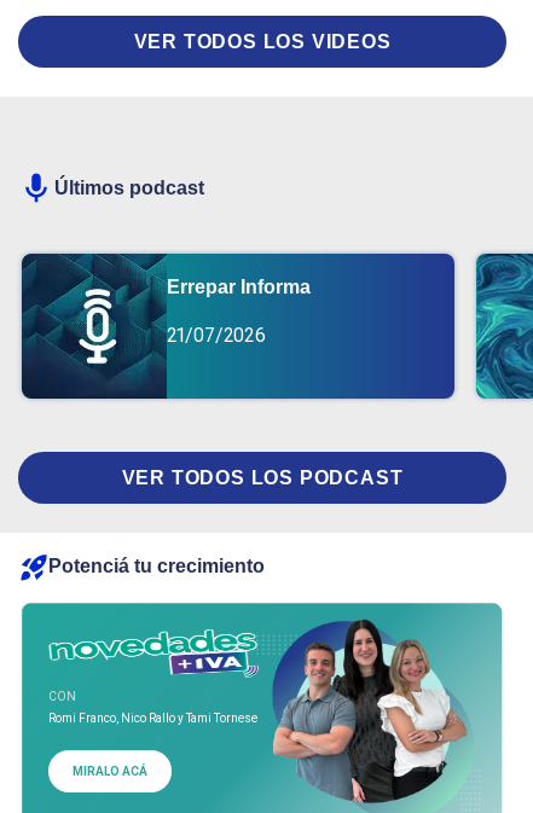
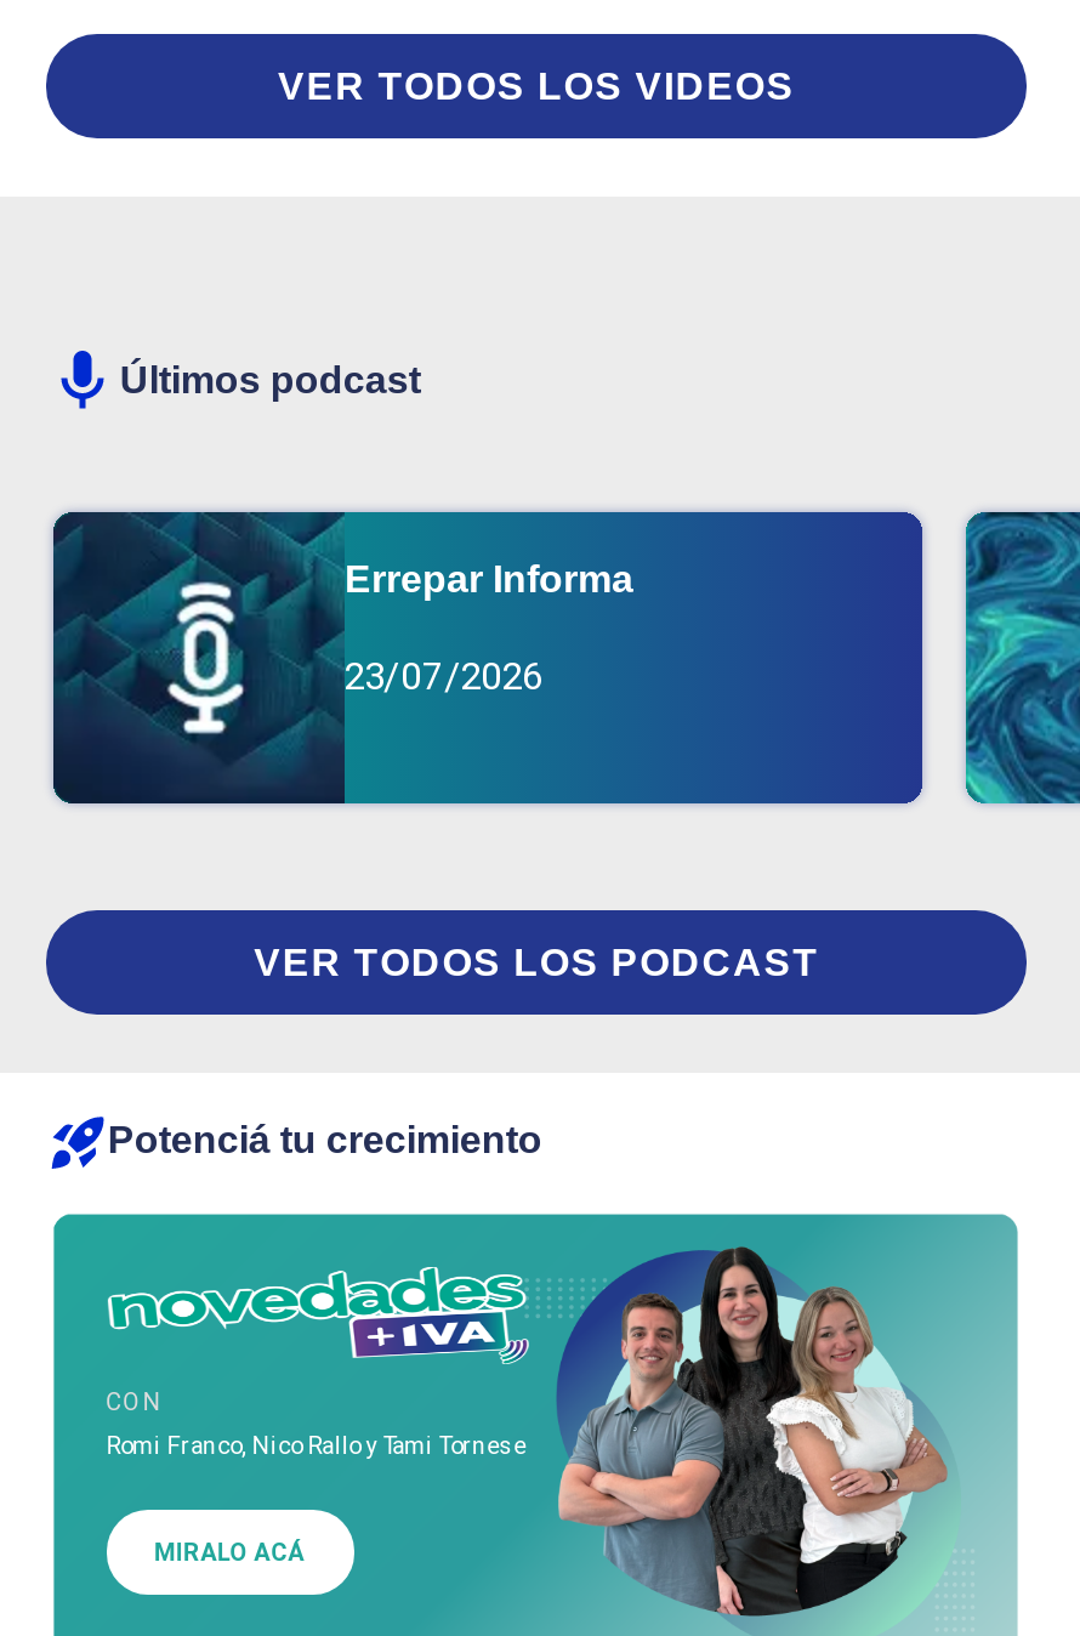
- 21/07/2026
+ 23/07/2026
